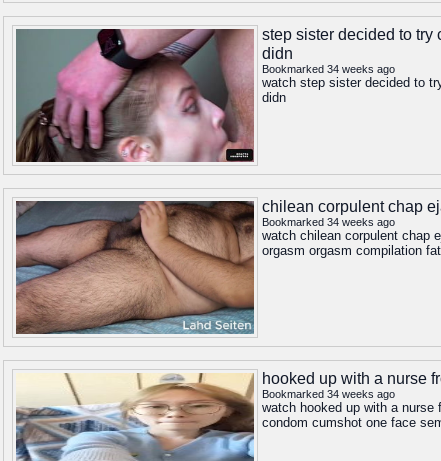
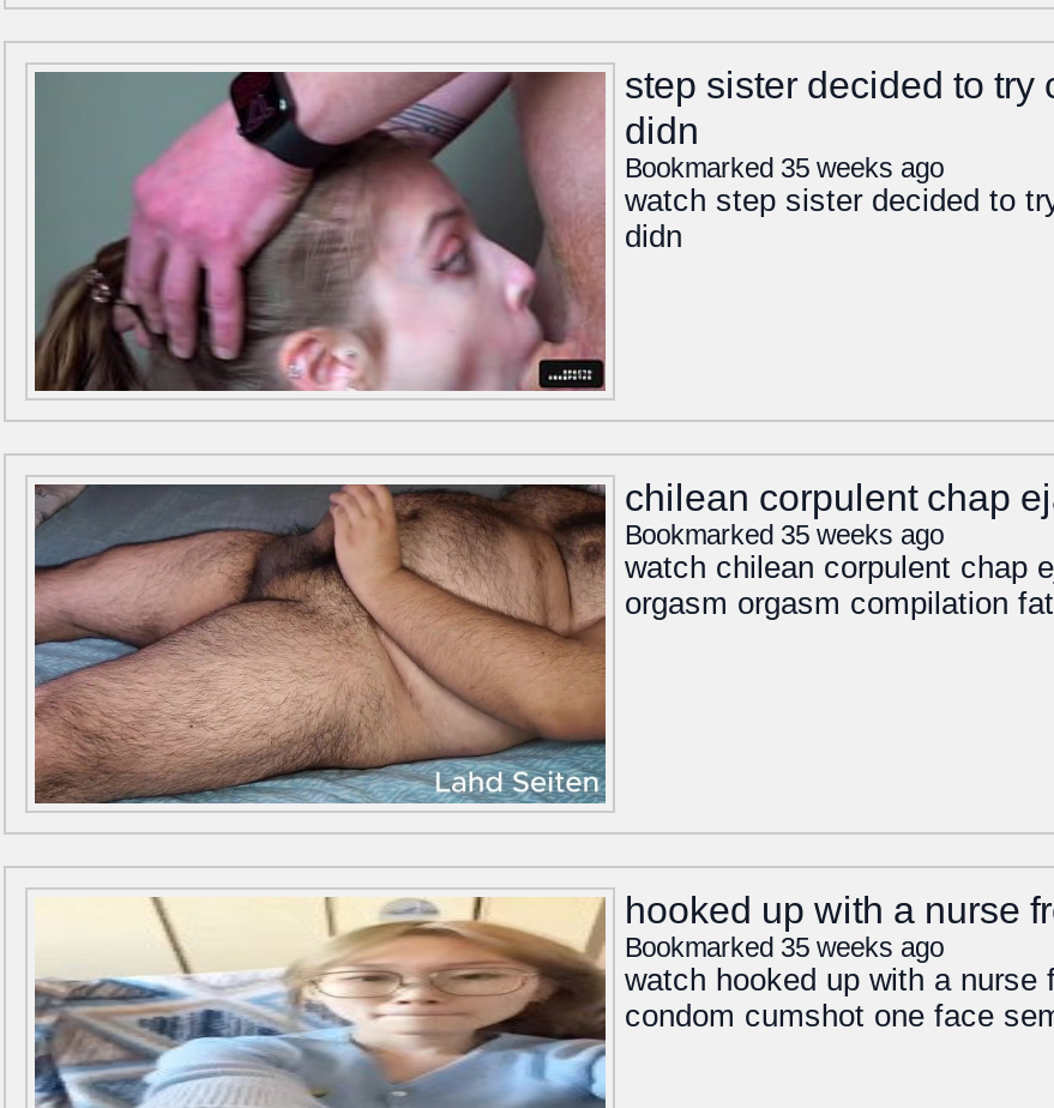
- Bookmarked 34 weeks ago
+ Bookmarked 35 weeks ago

- Bookmarked 34 weeks ago
+ Bookmarked 35 weeks ago

- Bookmarked 34 weeks ago
+ Bookmarked 35 weeks ago
